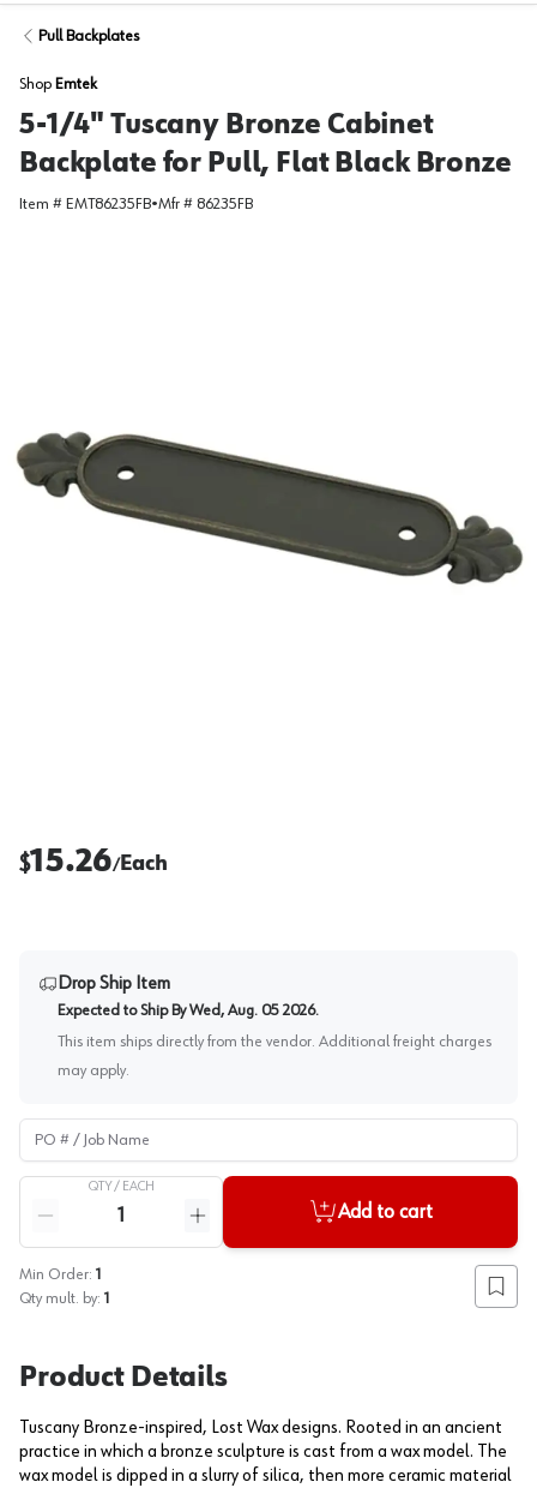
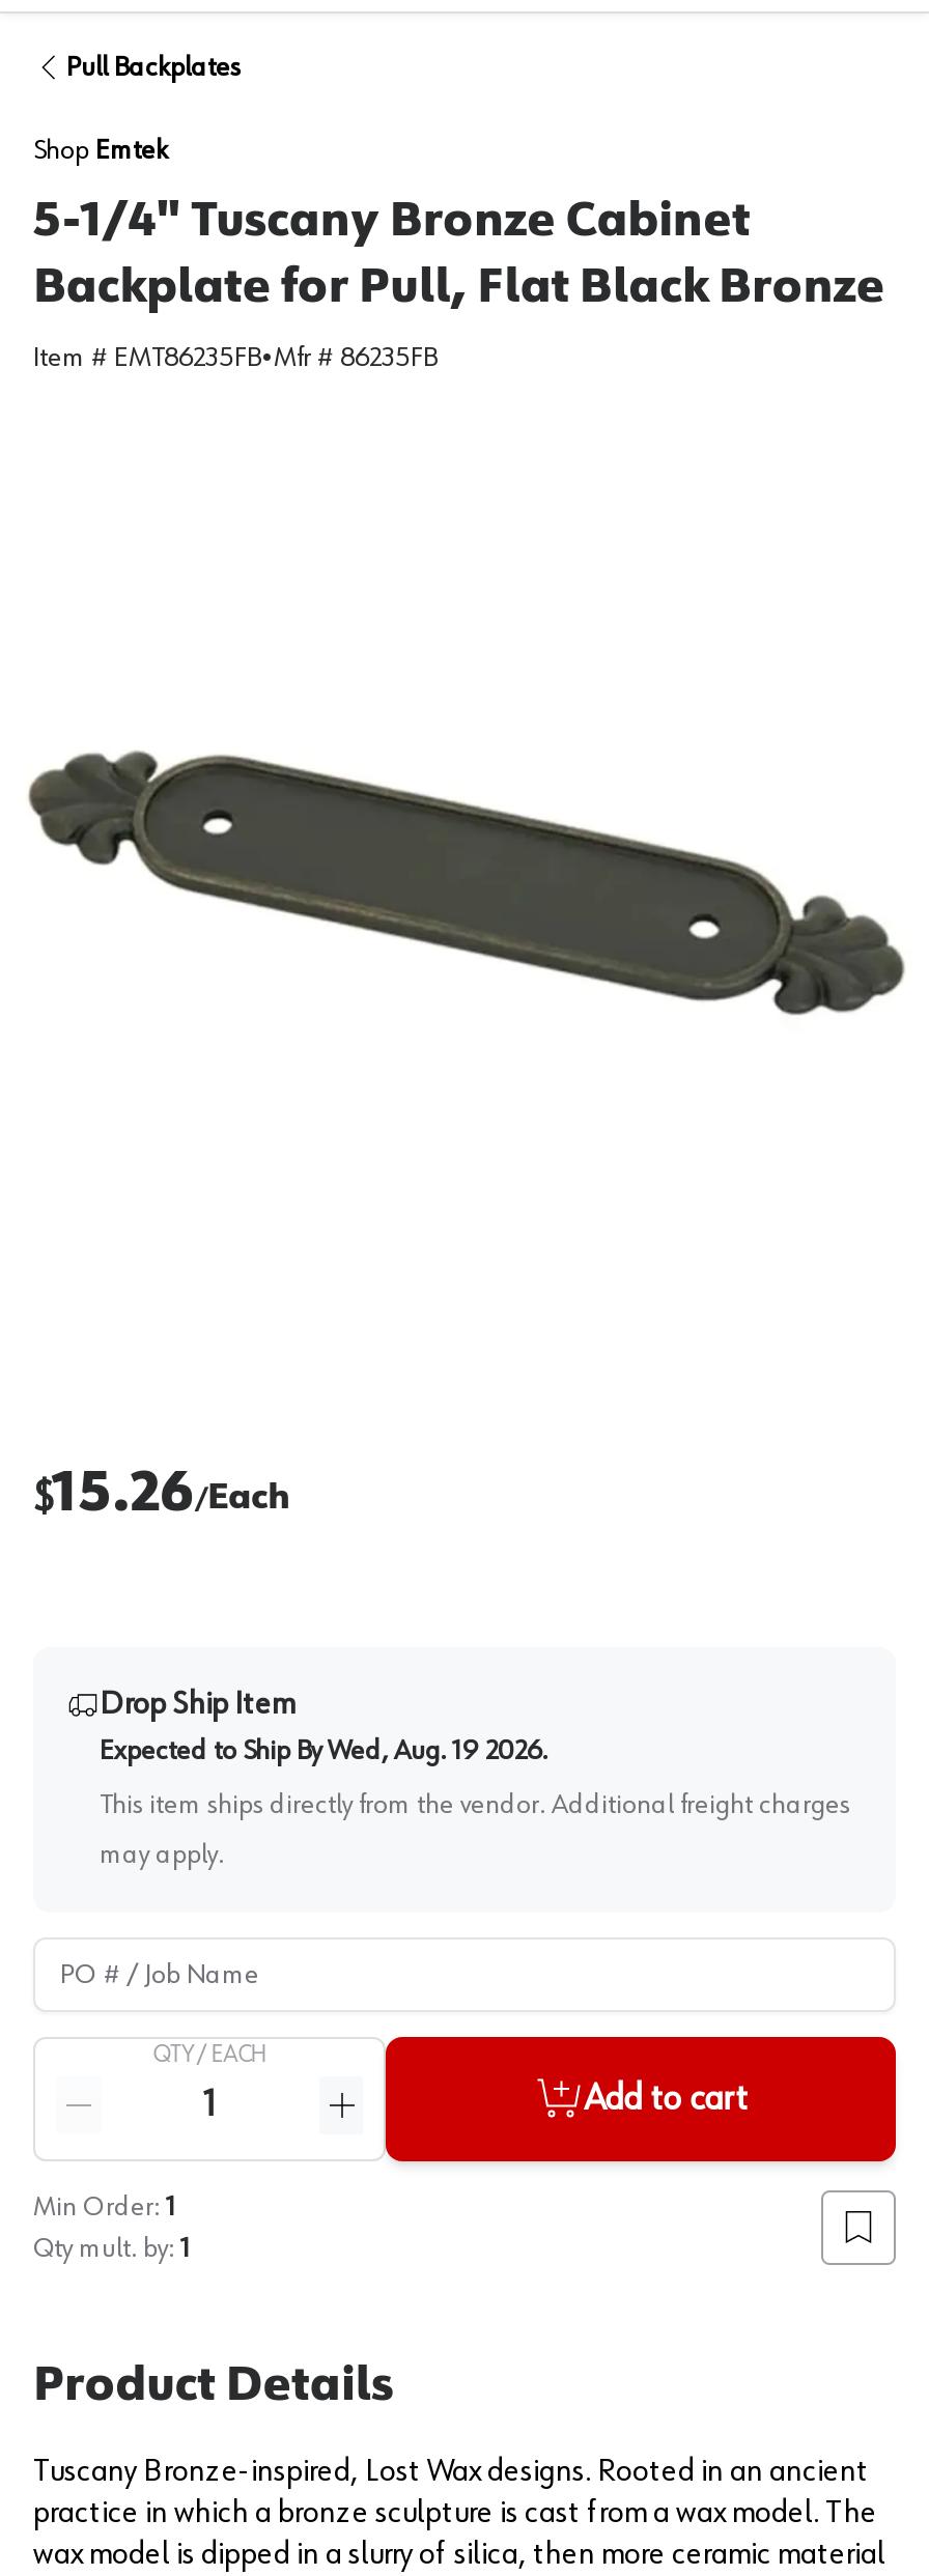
- Expected to Ship By Wed, Aug. 05 2026.
+ Expected to Ship By Wed, Aug. 19 2026.
